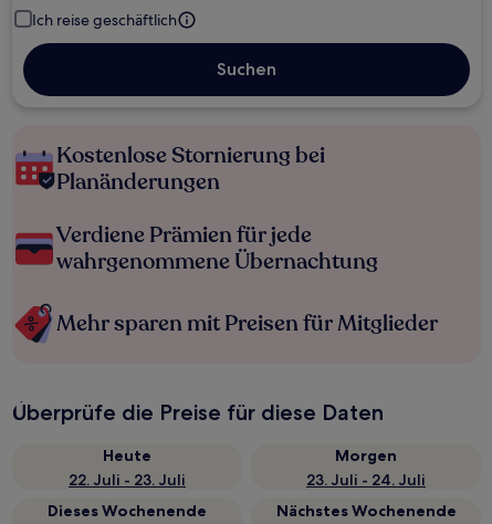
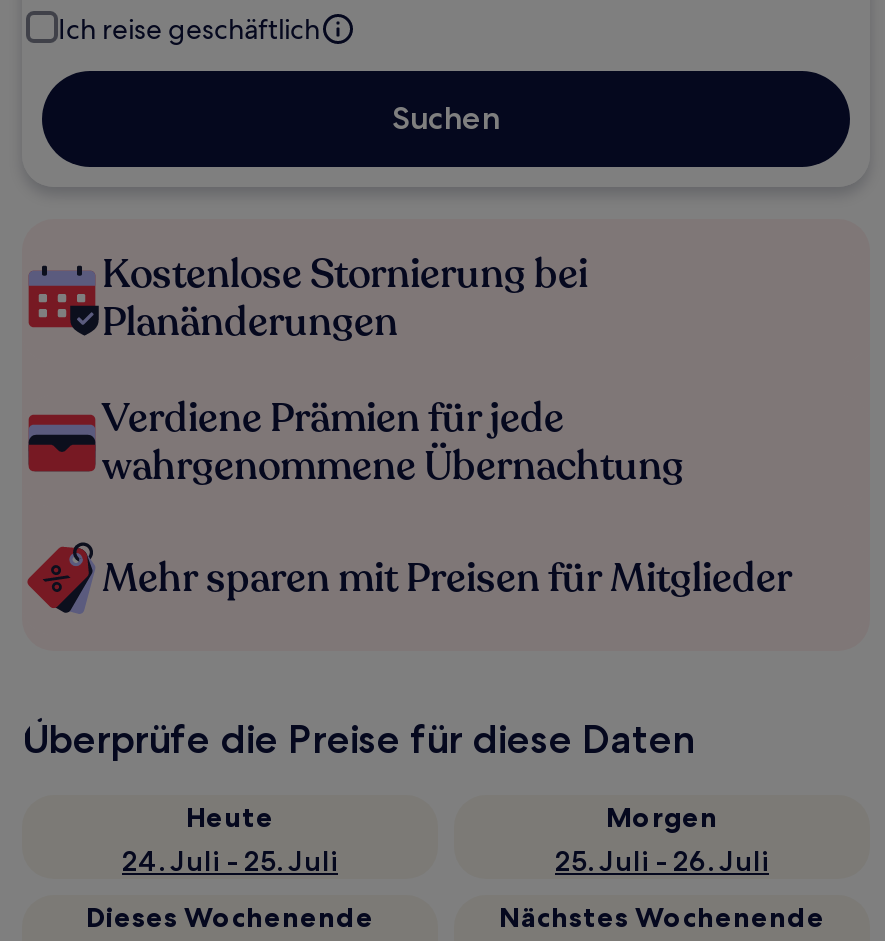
- 22. Juli - 23. Juli
+ 24. Juli - 25. Juli

- 23. Juli - 24. Juli
+ 25. Juli - 26. Juli
